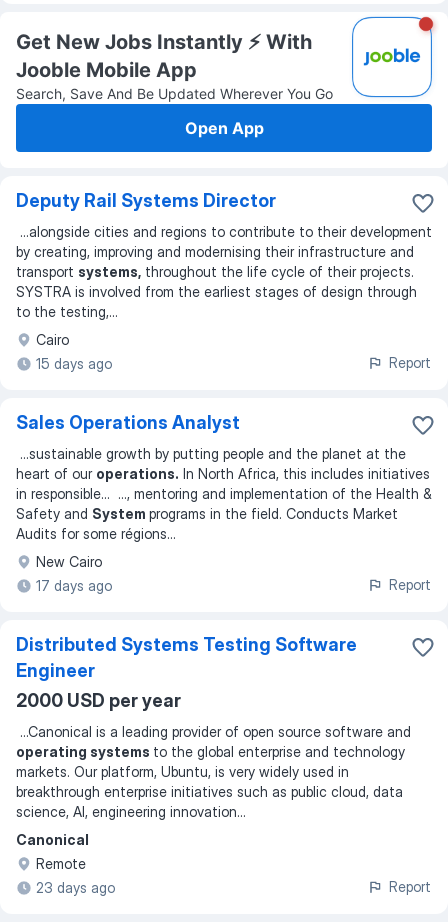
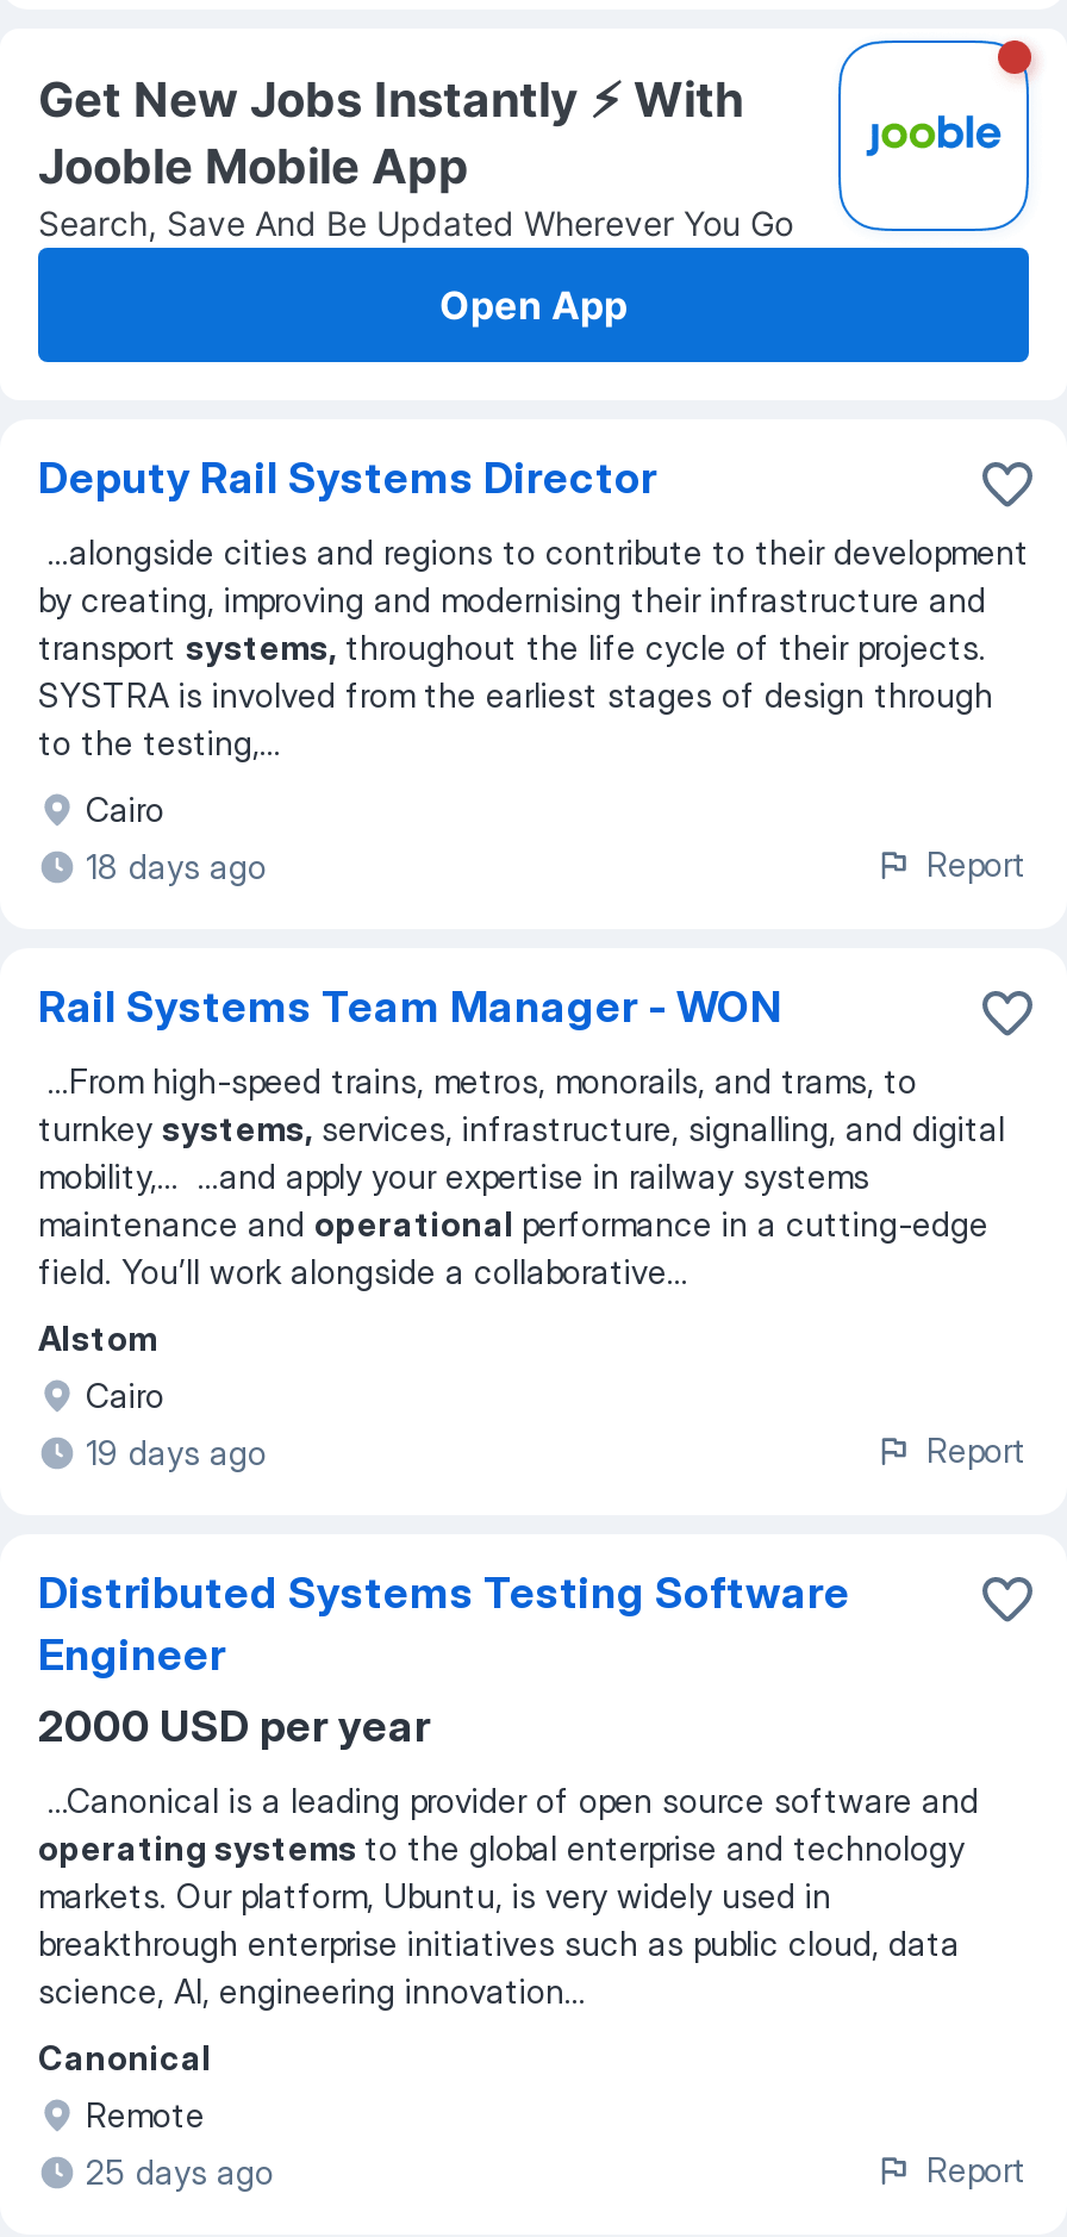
- 15 days ago
+ 18 days ago

- Sales Operations Analyst
+ Rail Systems Team Manager - WON

- ...sustainable growth by putting people and the planet at the
- heart of our operations. In North Africa, this includes initiatives
- in responsible... ..., mentoring and implementation of the Health &
- Safety and System programs in the field. Conducts Market
- Audits for some régions...
+ ...From high-speed trains, metros, monorails, and trams, to
+ turnkey systems, services, infrastructure, signalling, and digital
+ mobility,... ...and apply your expertise in railway systems
+ maintenance and operational performance in a cutting-edge
+ field. You’ll work alongside a collaborative...

- New Cairo
- 17 days ago
+ Alstom
+ Cairo
+ 19 days ago

- 23 days ago
+ 25 days ago
